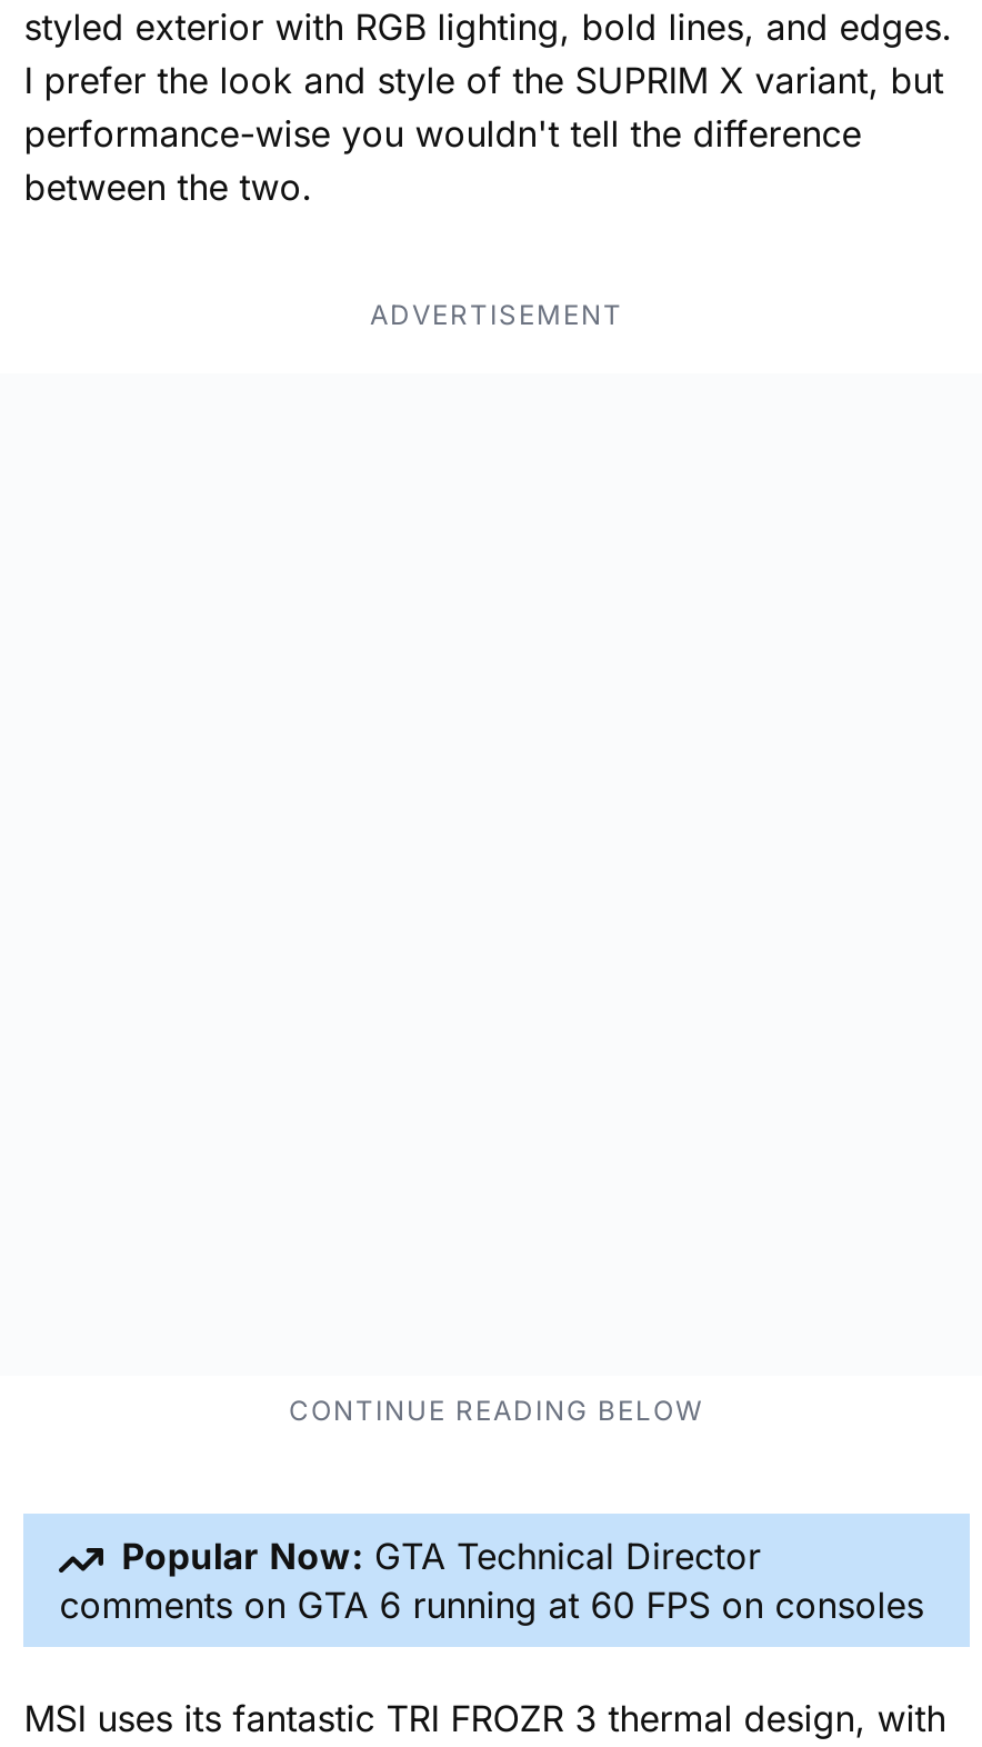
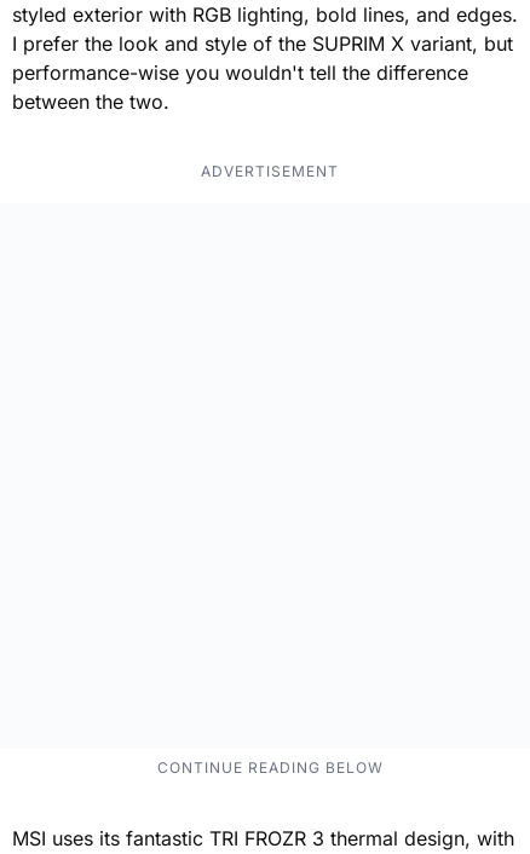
- Popular Now: GTA Technical Director
- comments on GTA 6 running at 60 FPS on consoles
